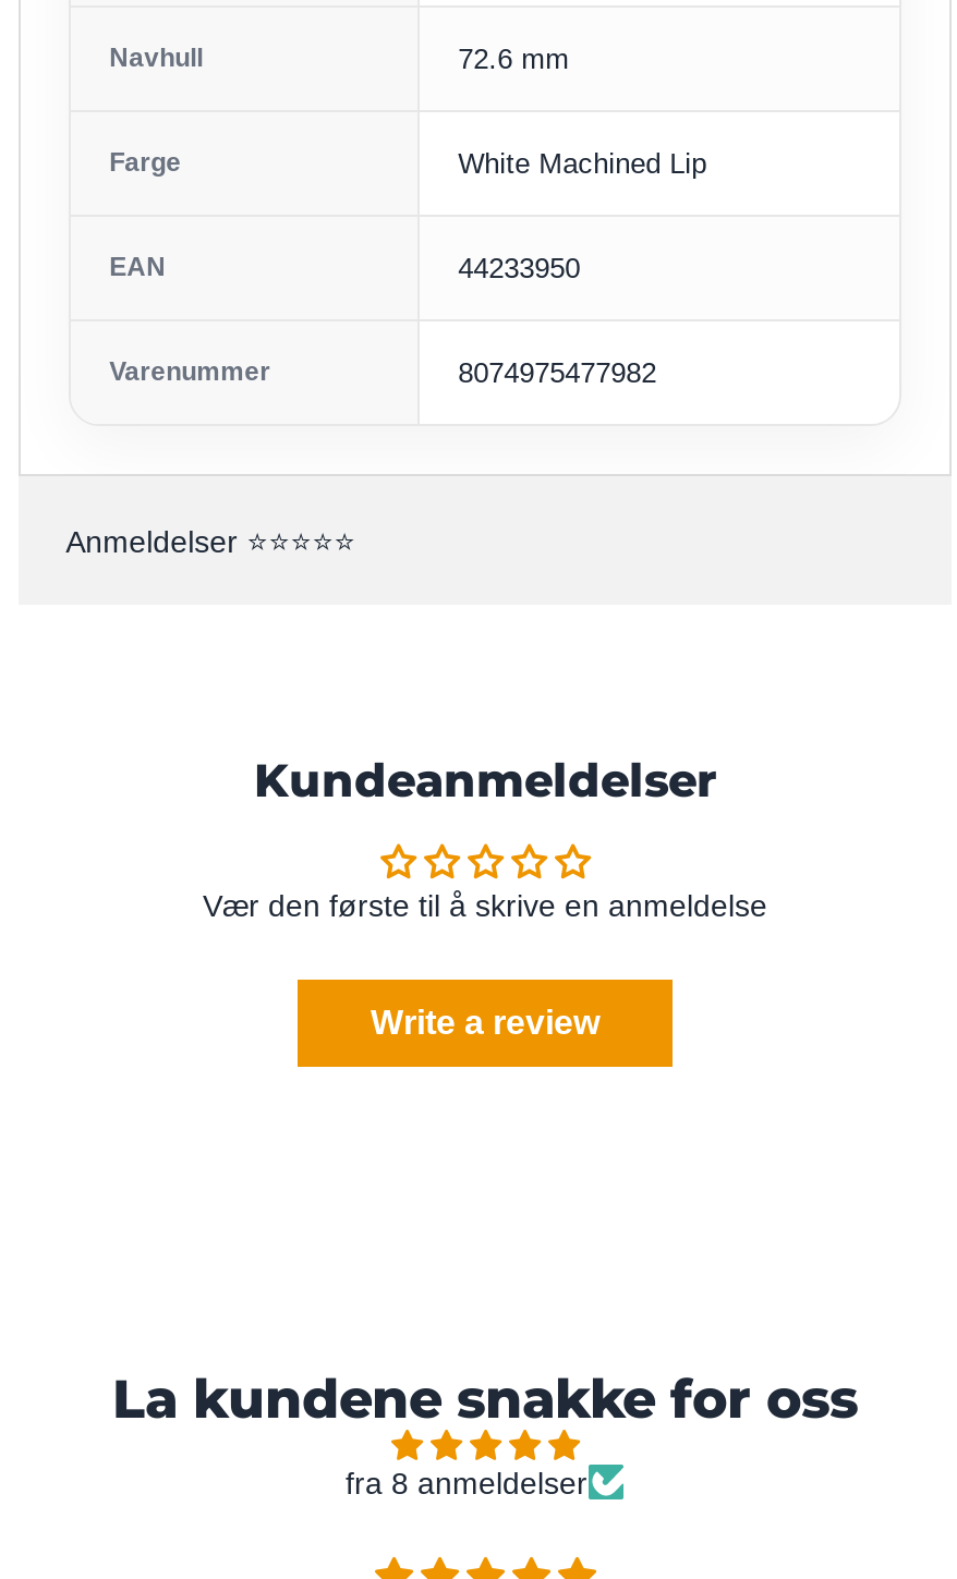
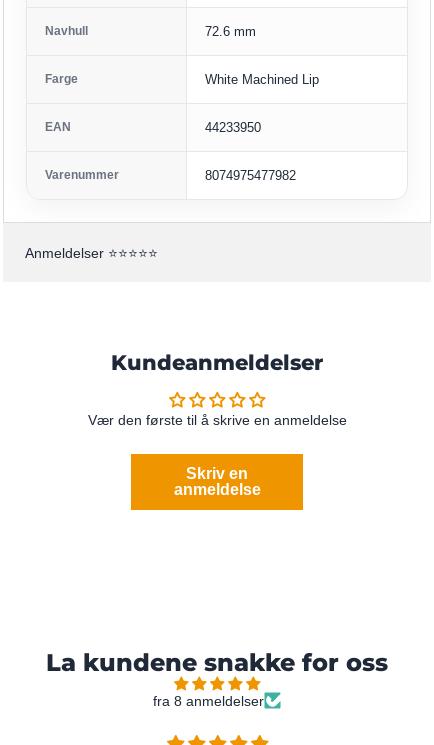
- Write a review
+ Skriv en
+ anmeldelse
